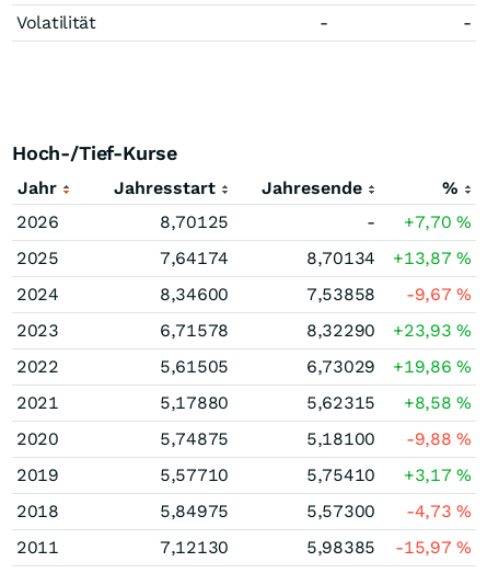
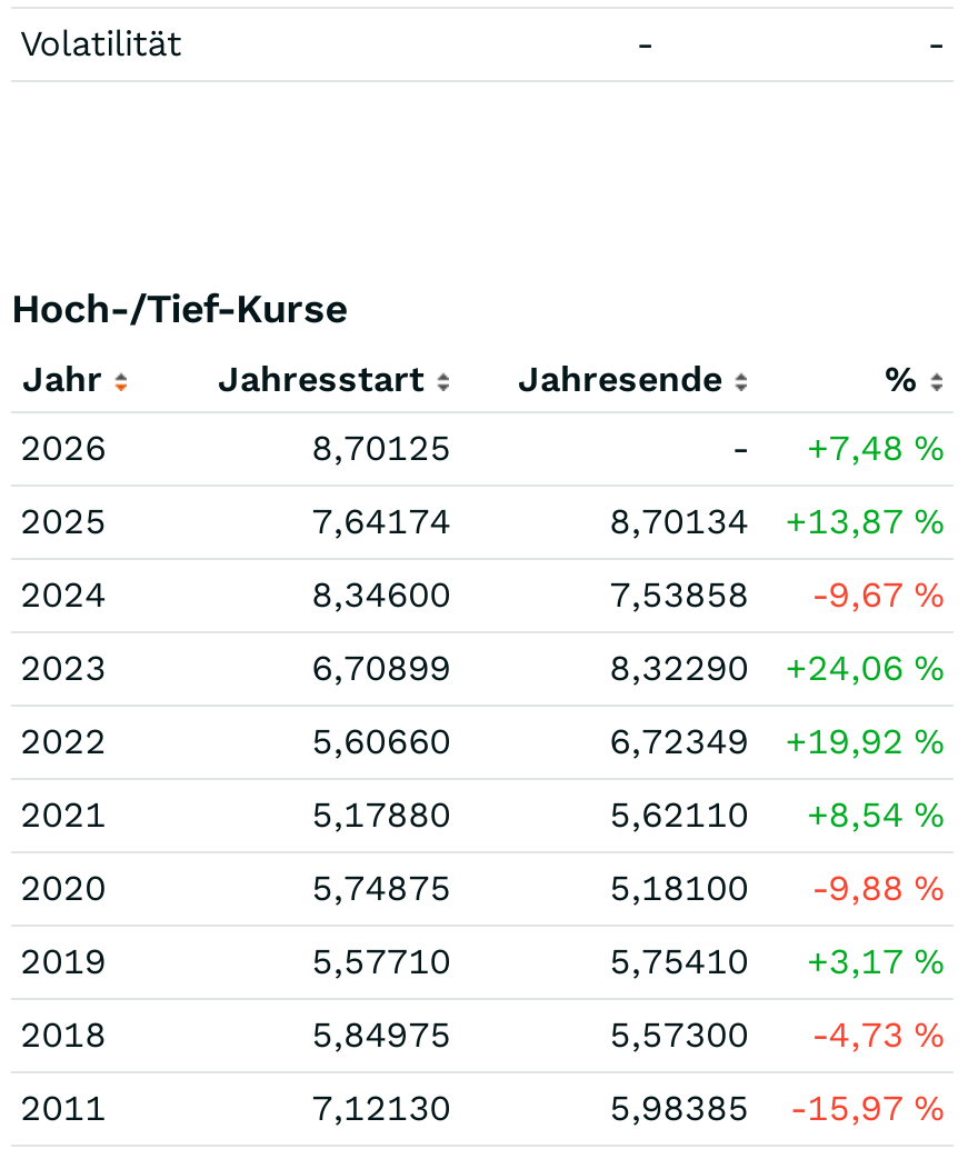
- +7,70%
+ +7,48%

- 6,71578
+ 6,70899

- 8,32290 +23,93%
+ 8,32290 +24,06%

- 5,61505
+ 5,60660

- 6,73029
+ 6,72349

- +19,86%
+ +19,92%

- 5,62315
+ 5,62110

- +8,58%
+ +8,54%
